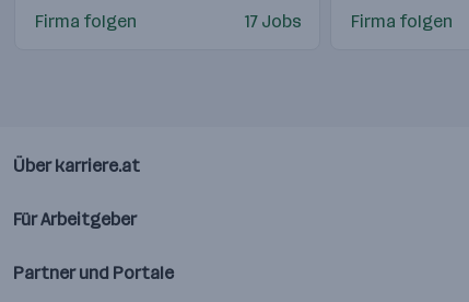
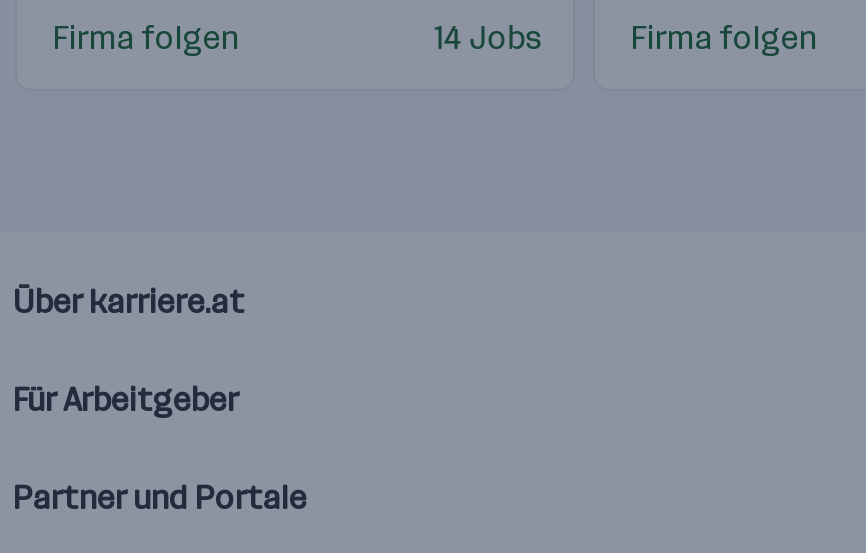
- 17 Jobs
+ 14 Jobs
